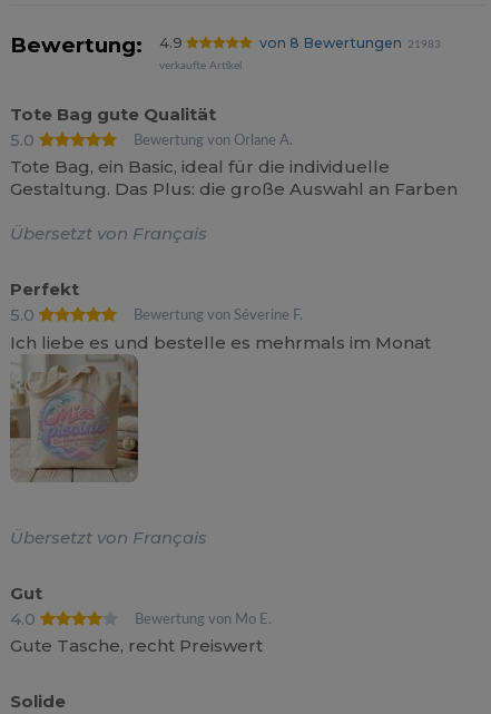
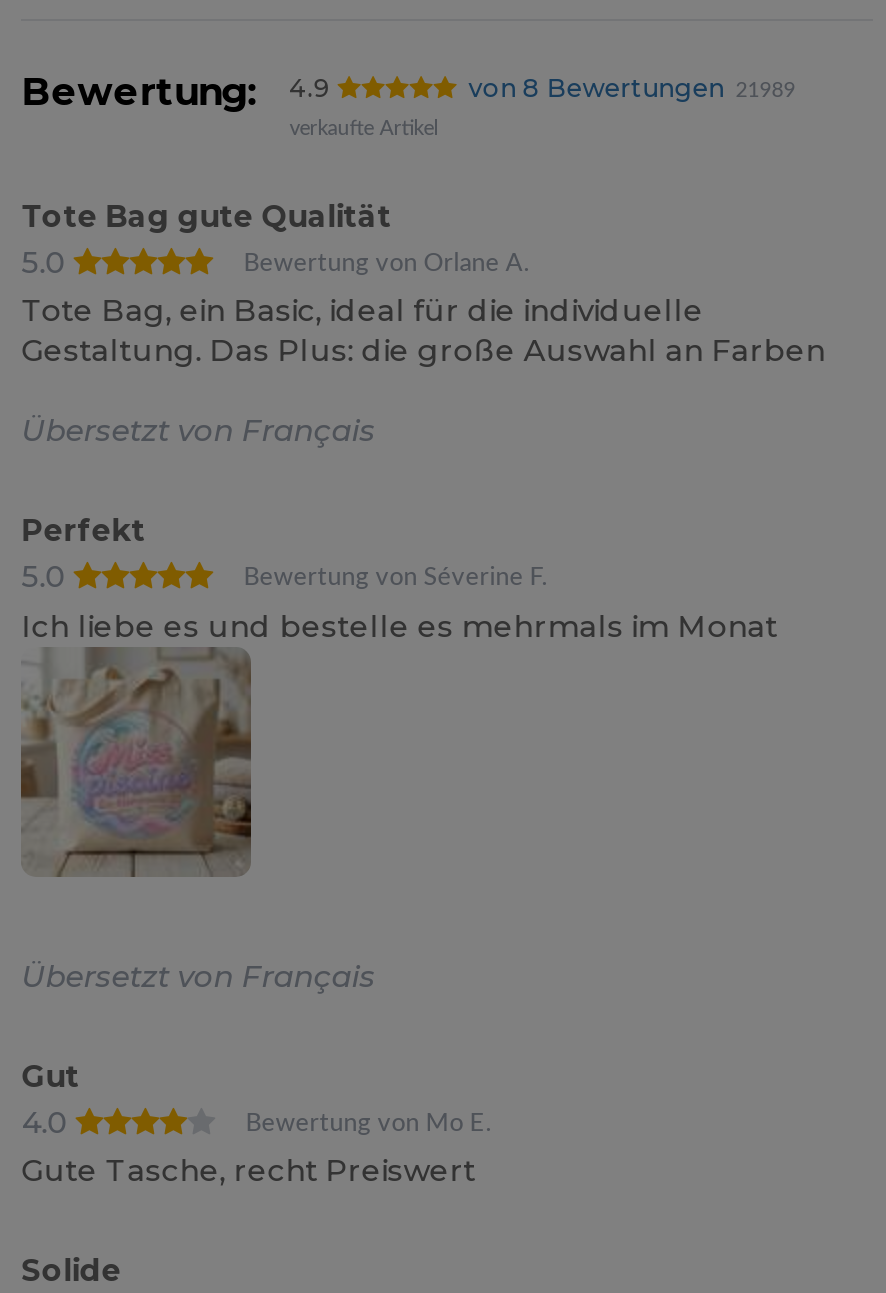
- von 8 Bewertungen 21983
+ von 8 Bewertungen 21989
